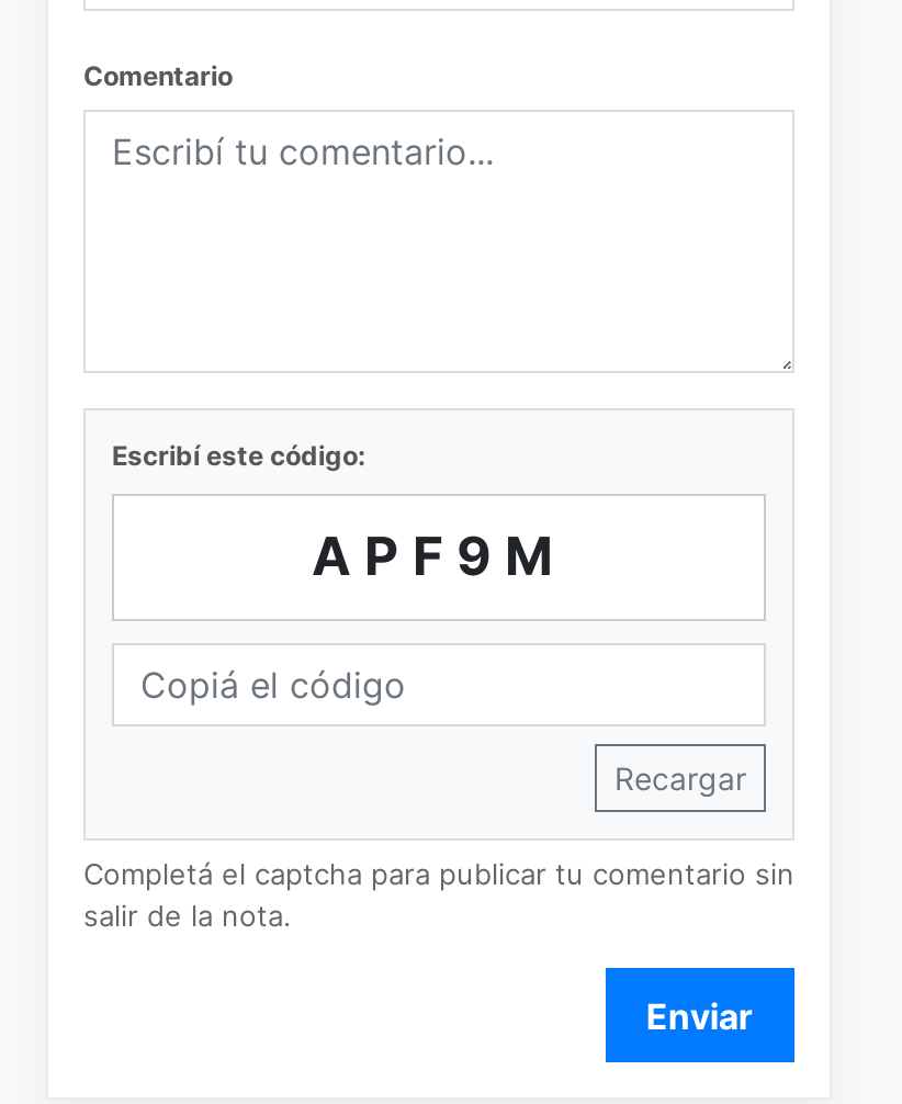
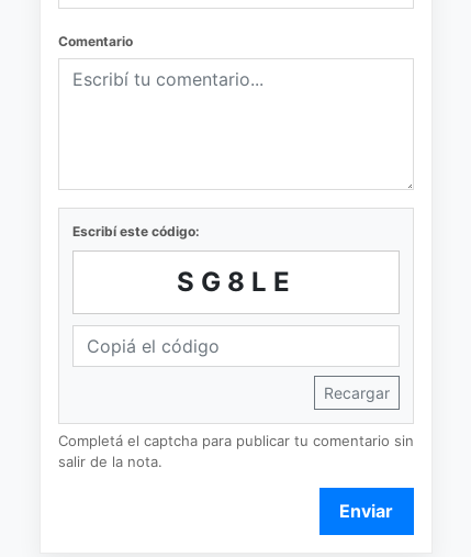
- APF9M
+ SG8LE
